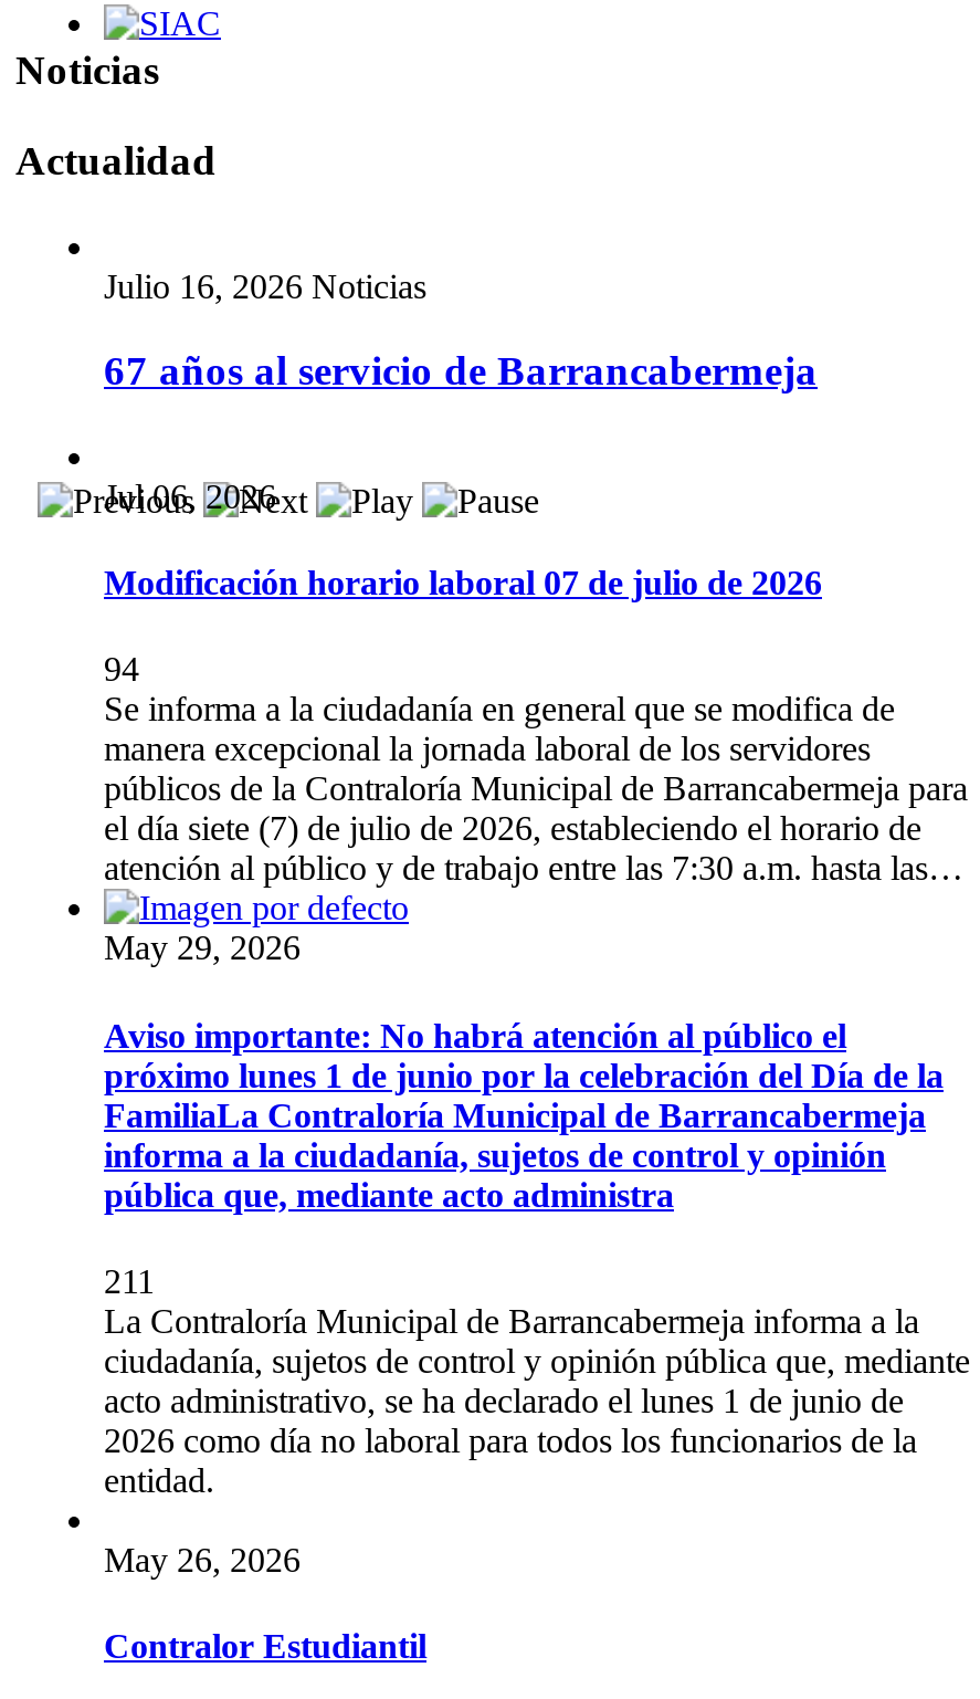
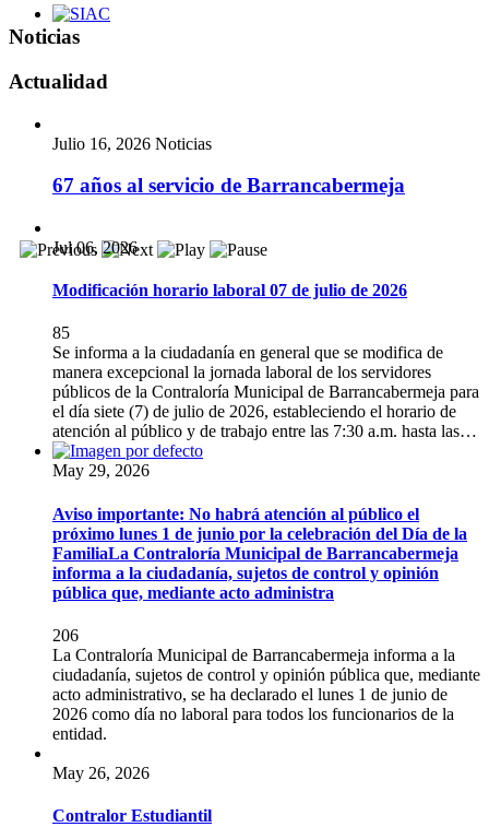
- 94
+ 85

- 211
+ 206
